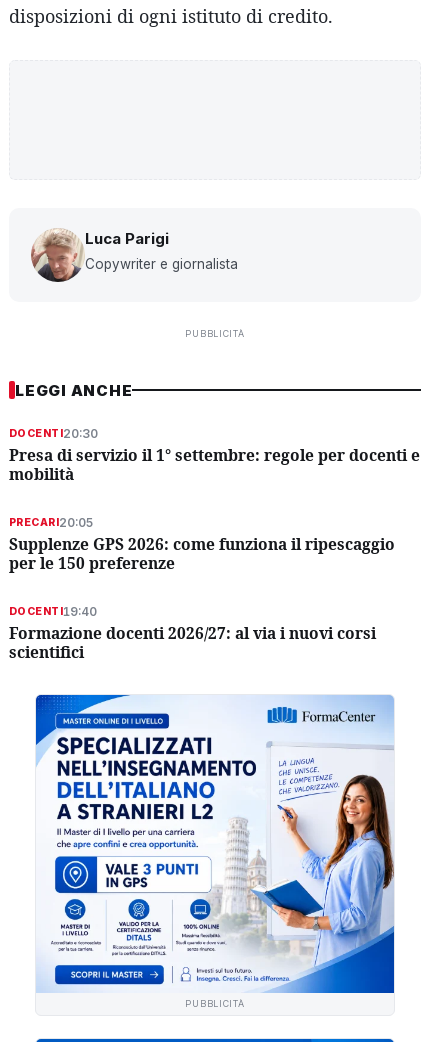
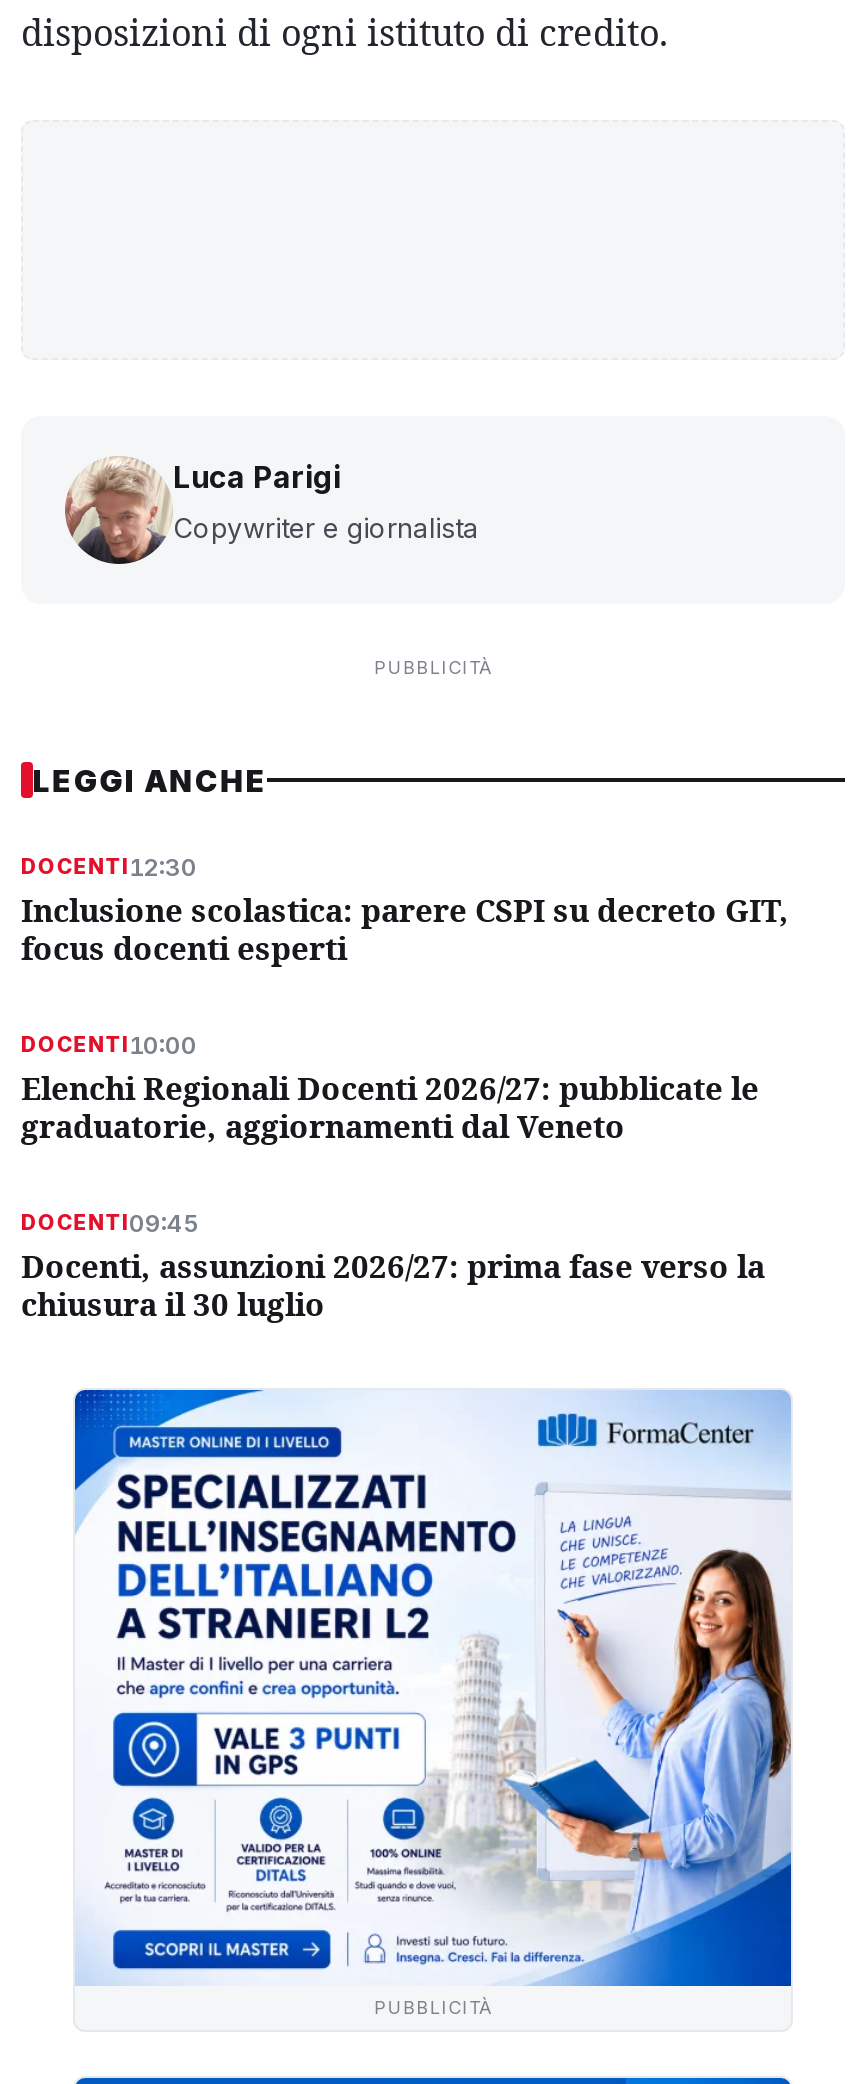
- DOCENTI20:30
- Presa di servizio il 1° settembre: regole per docenti e
- mobilità
+ DOCENTI12:30
+ Inclusione scolastica: parere CSPI su decreto GIT,
+ focus docenti esperti

- PRECARI20:05
- Supplenze GPS 2026: come funziona il ripescaggio
- per le 150 preferenze
+ DOCENTI10:00
+ Elenchi Regionali Docenti 2026/27: pubblicate le
+ graduatorie, aggiornamenti dal Veneto

- DOCENTI19:40
- Formazione docenti 2026/27: al via i nuovi corsi
- scientifici
+ DOCENTI09:45
+ Docenti, assunzioni 2026/27: prima fase verso la
+ chiusura il 30 luglio
